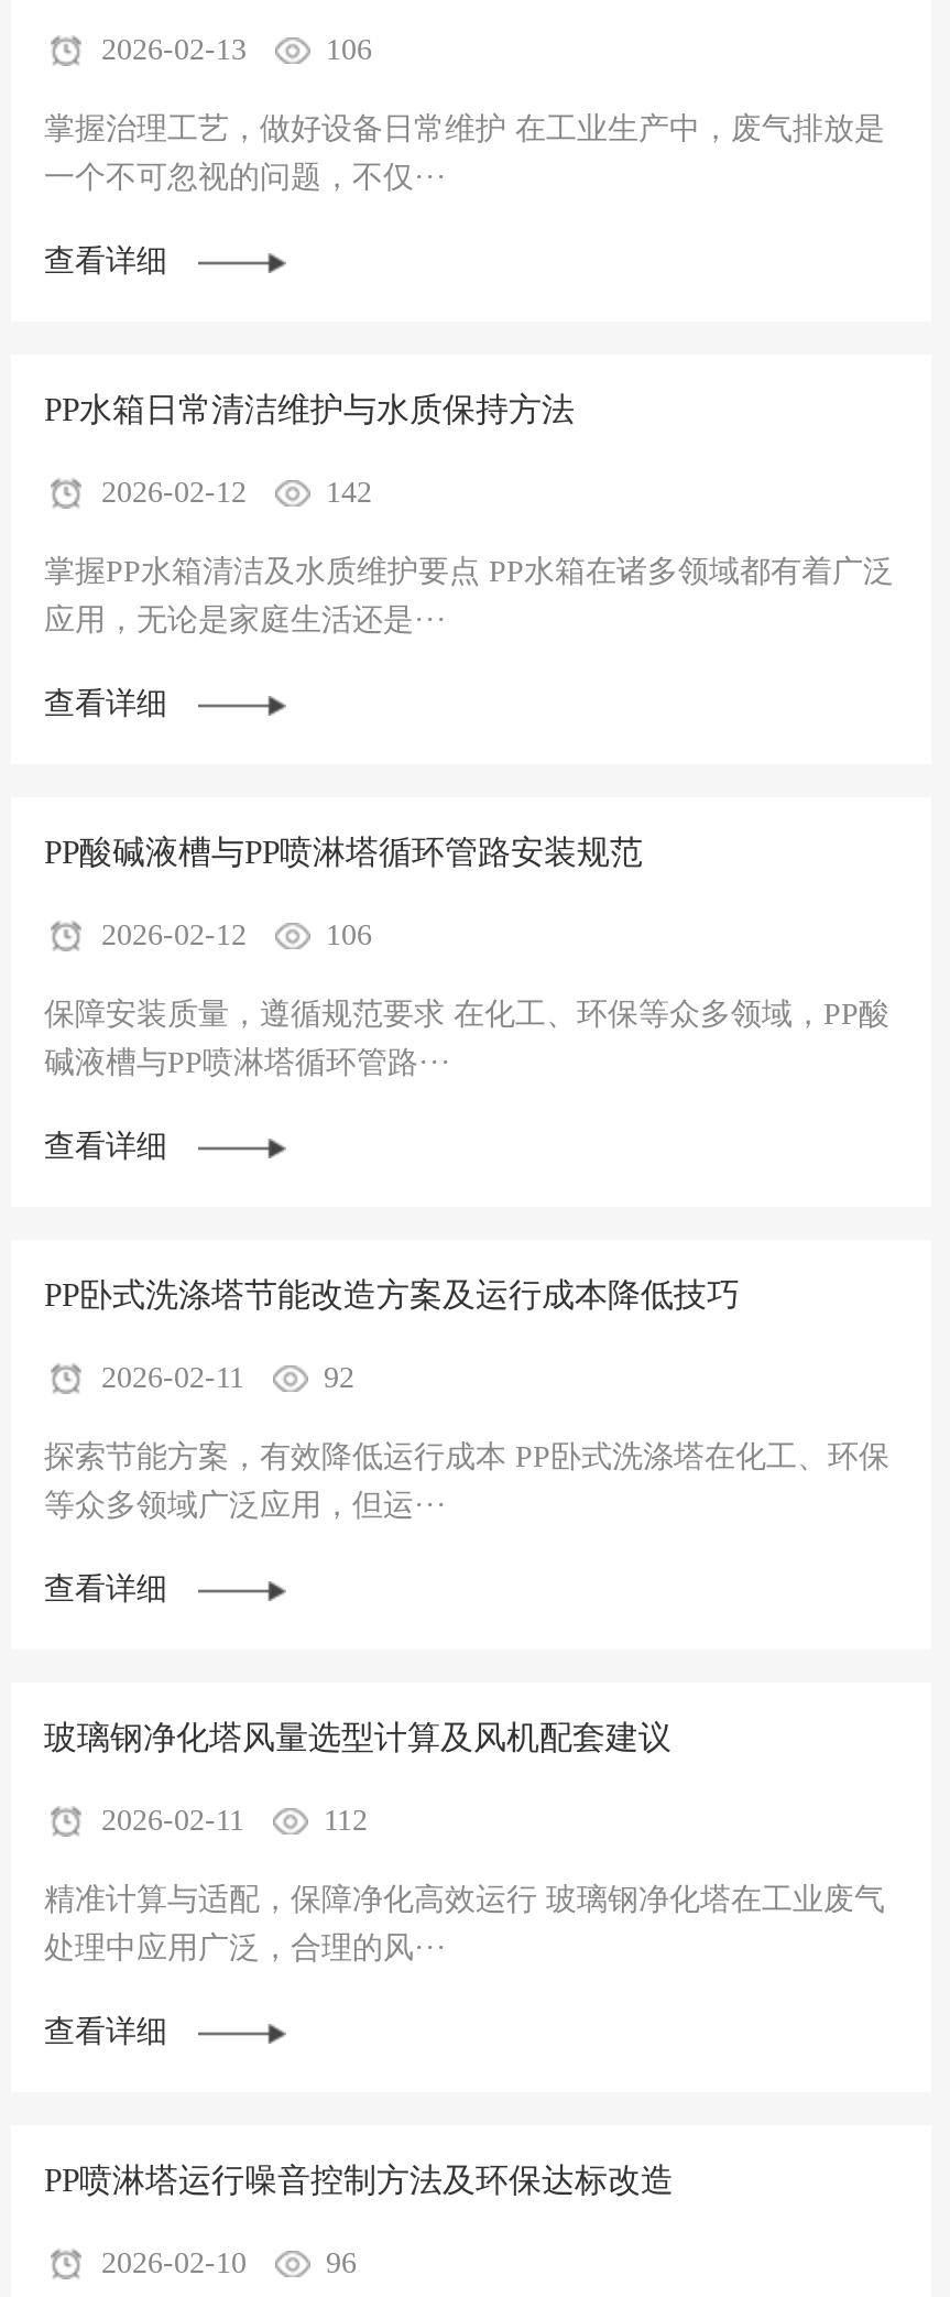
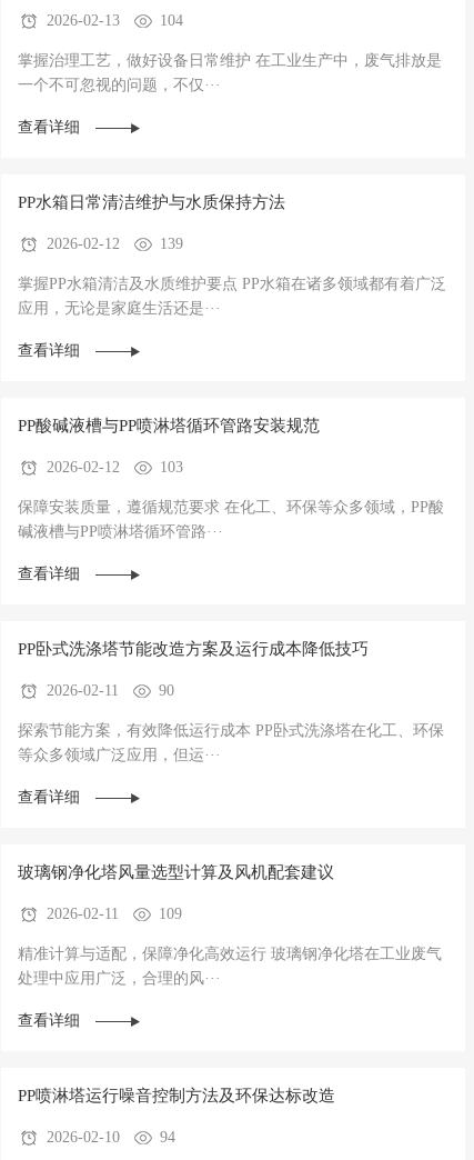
- 106
+ 104

- 142
+ 139

- 106
+ 103

- 92
+ 90

- 112
+ 109

- 96
+ 94
